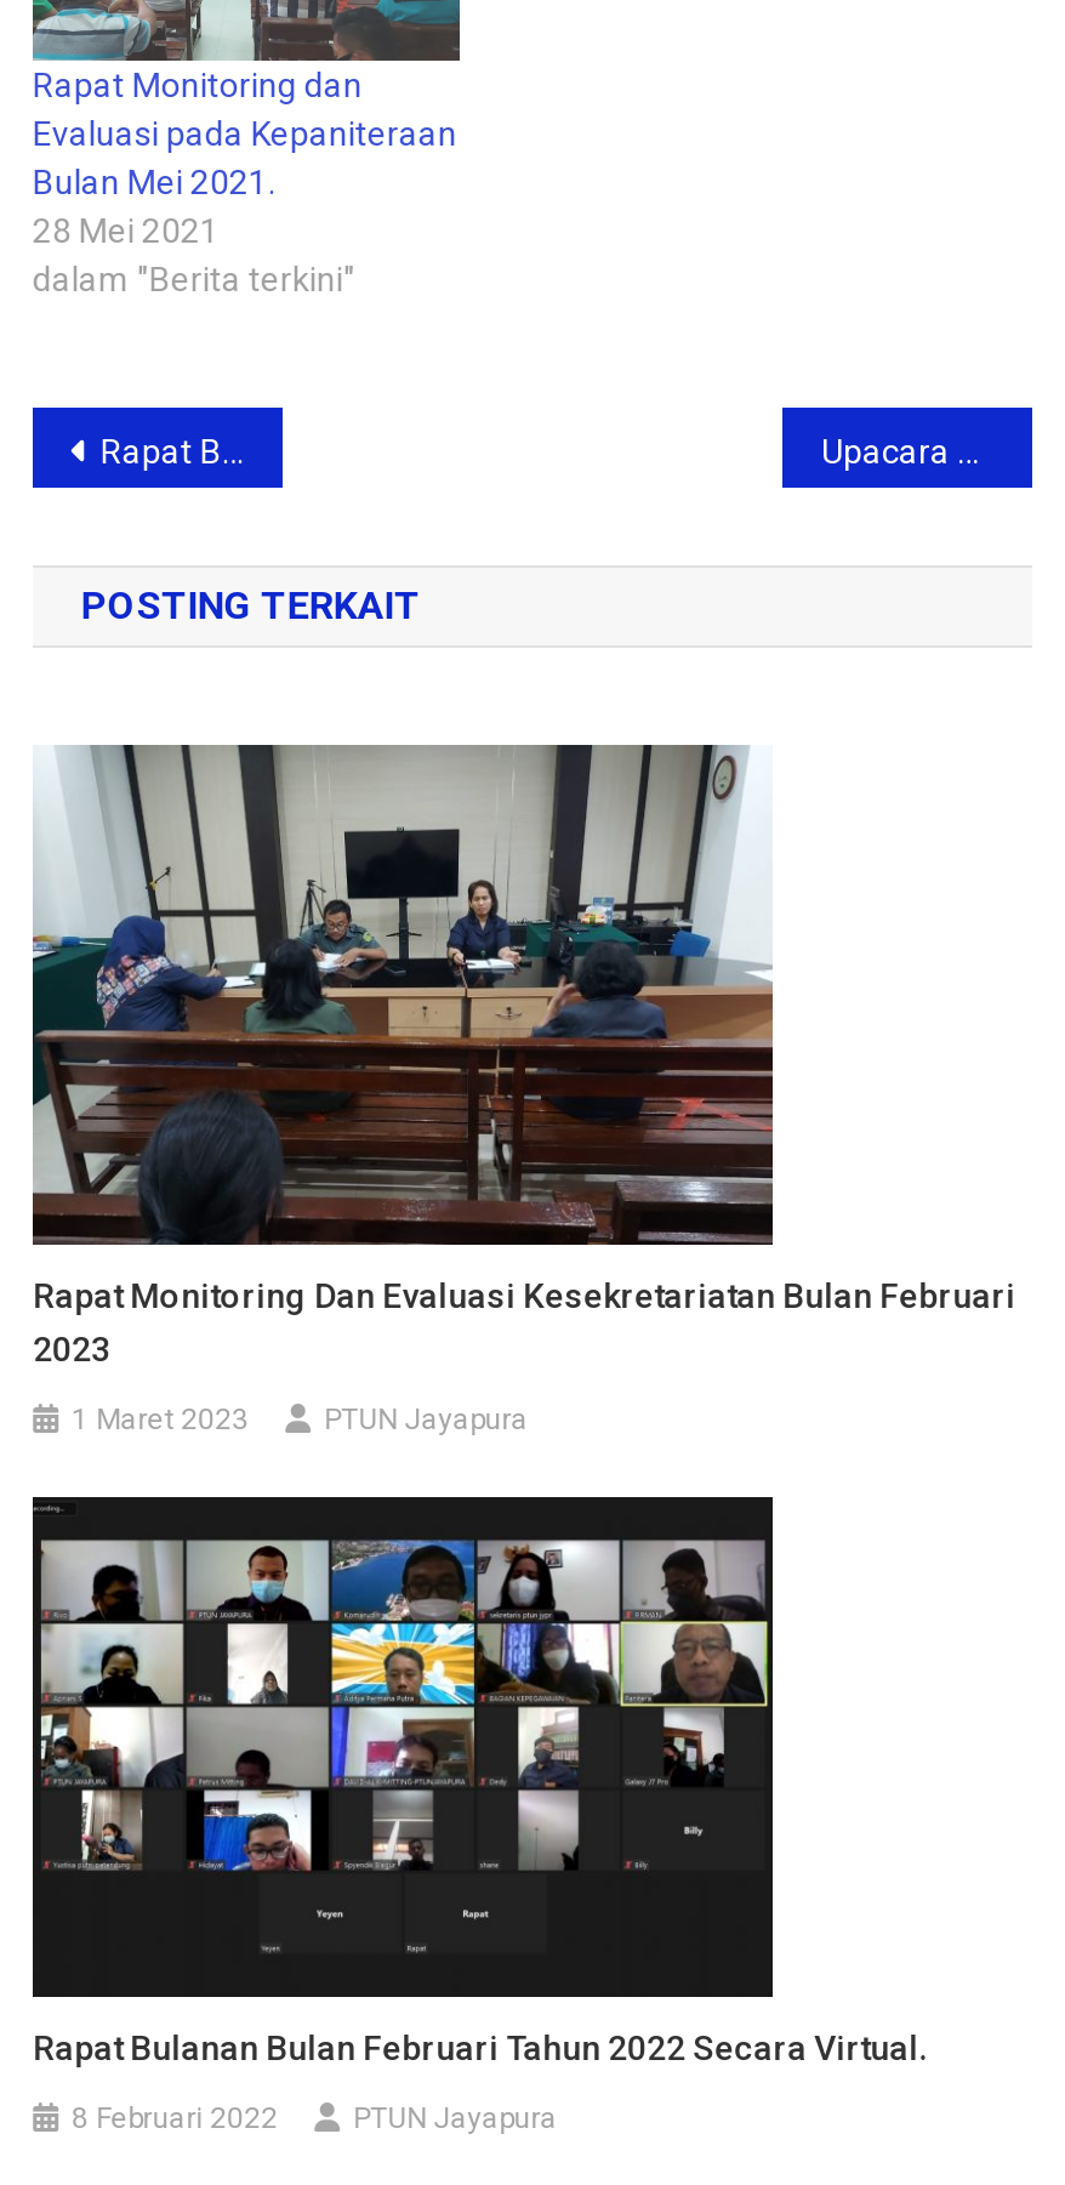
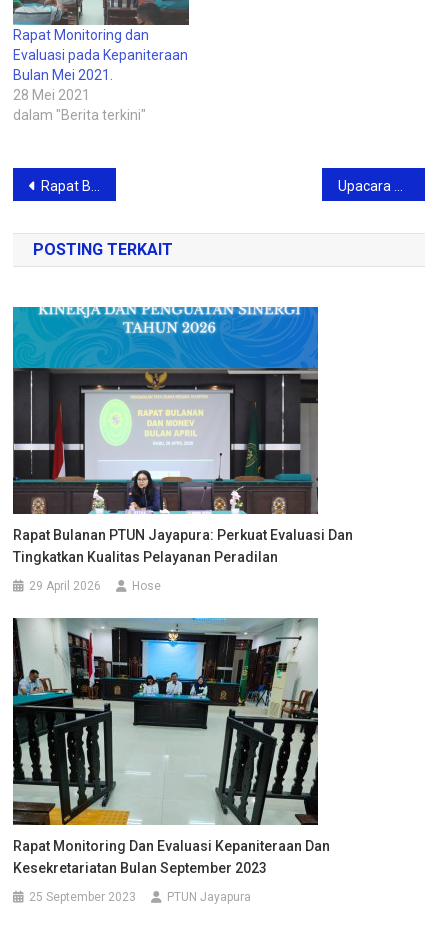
- [image]
- Rapat Monitoring Dan Evaluasi Kesekretariatan Bulan Februari
- 2023
+ [image]
+ Rapat Bulanan PTUN Jayapura: Perkuat Evaluasi Dan
+ Tingkatkan Kualitas Pelayanan Peradilan

- 1 Maret 2023
- PTUN Jayapura
+ 29 April 2026
+ Hose

- [image]
- Rapat Bulanan Bulan Februari Tahun 2022 Secara Virtual.
+ [image]
+ Rapat Monitoring Dan Evaluasi Kepaniteraan Dan
+ Kesekretariatan Bulan September 2023

- 8 Februari 2022
+ 25 September 2023
